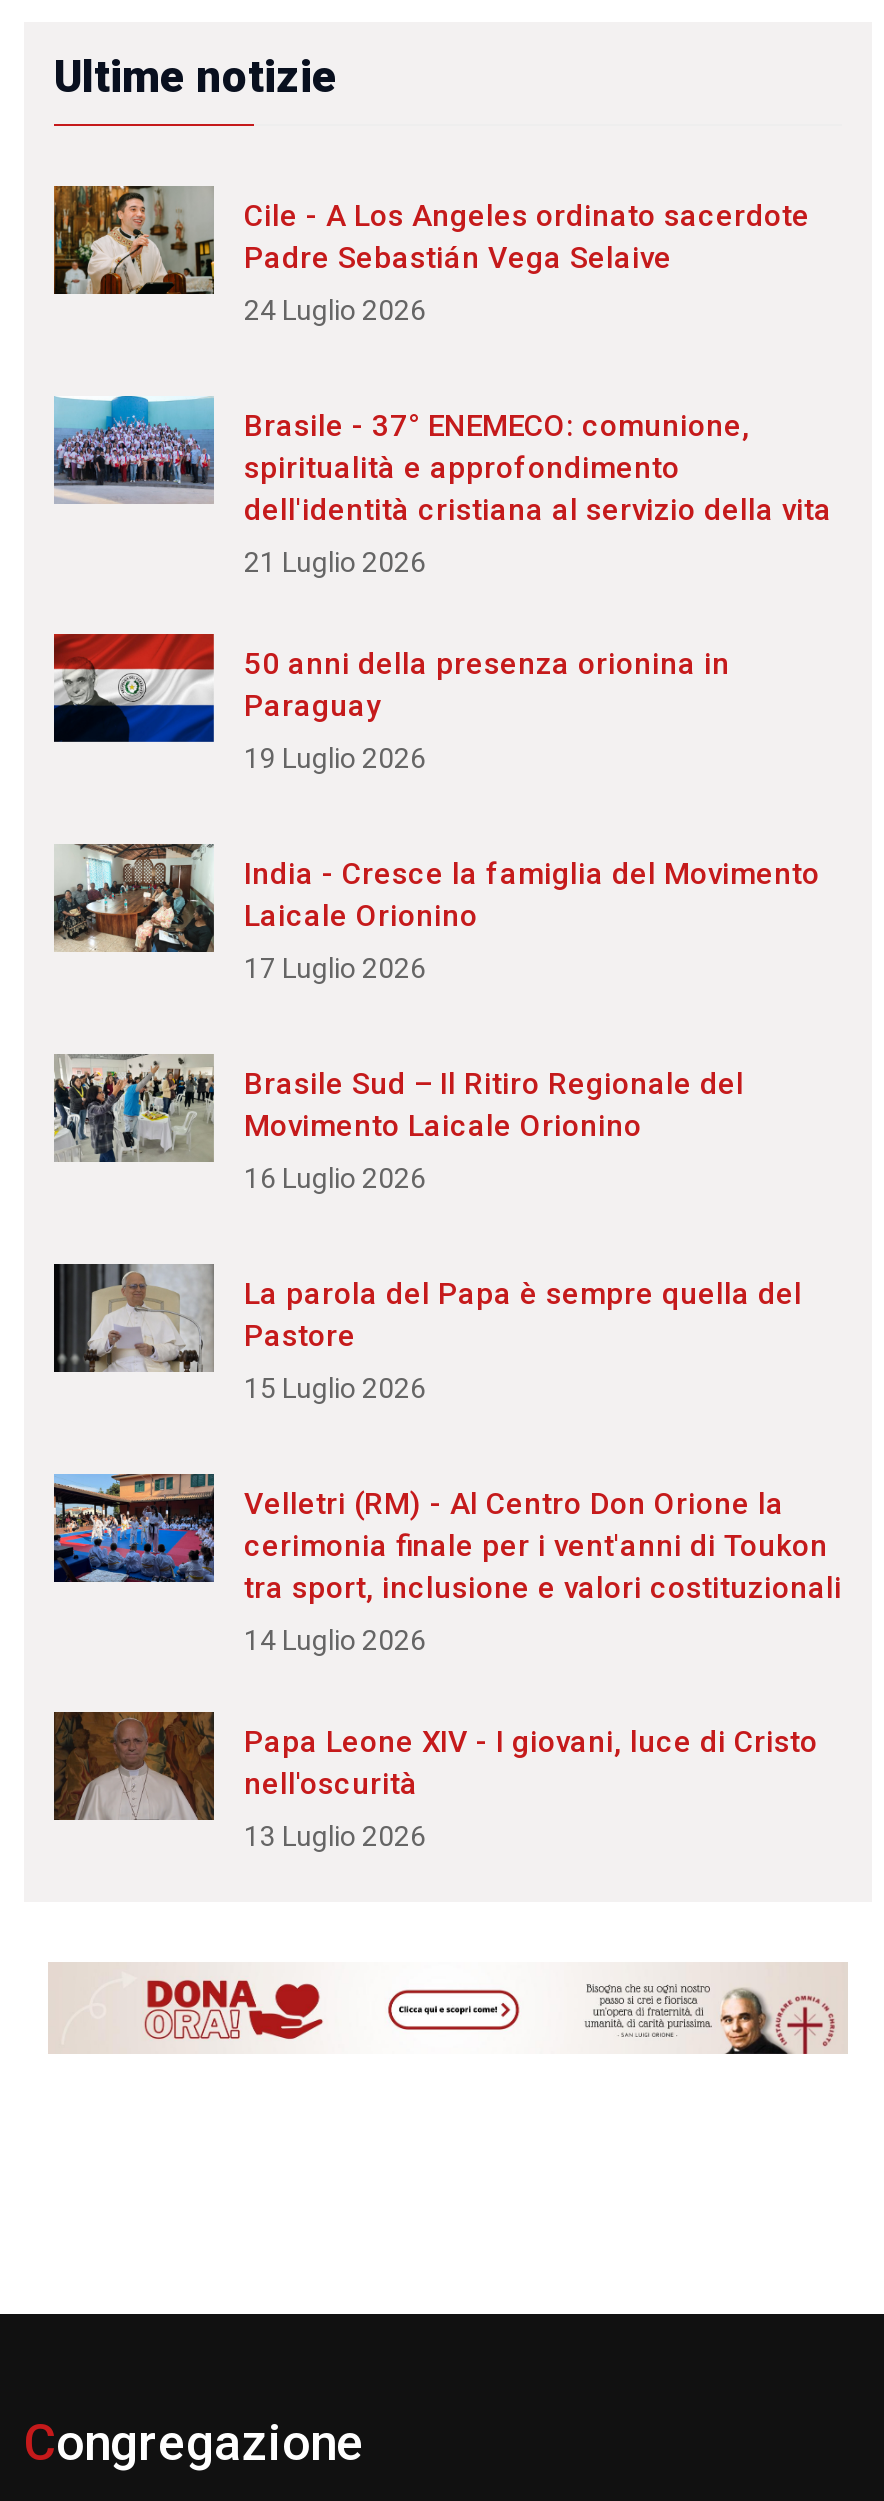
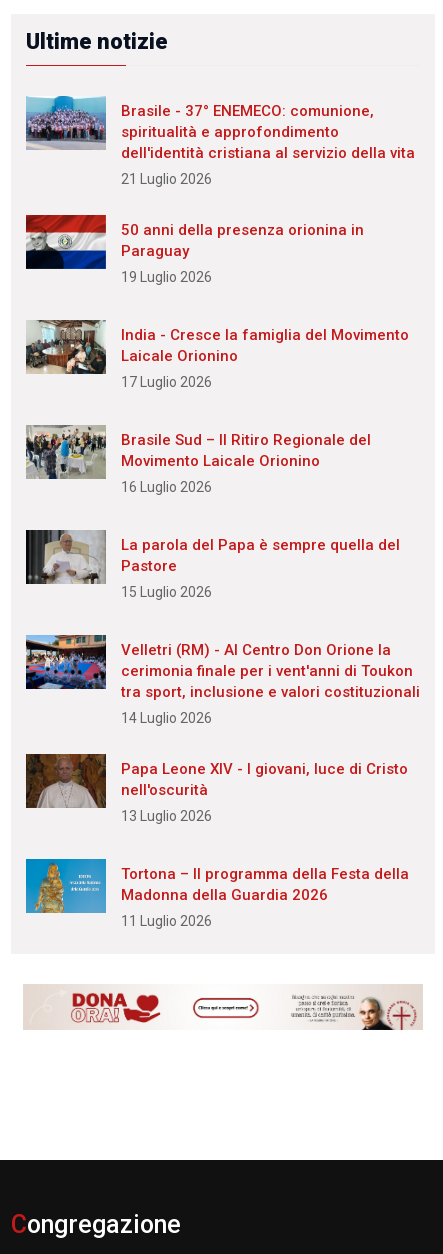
- [image]
- Cile - A Los Angeles ordinato sacerdote
- Padre Sebastián Vega Selaive
- 24 Luglio 2026

moved up: [image] | Brasile - 37° ENEMECO: comunione, | spiritualità e approfondimento | ... | nell'oscurità | 13 Luglio 2026

+ [image]
+ Tortona – Il programma della Festa della
+ Madonna della Guardia 2026
+ 11 Luglio 2026
